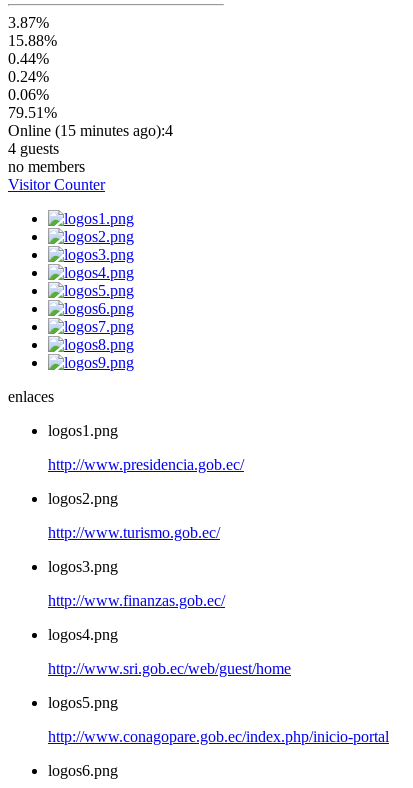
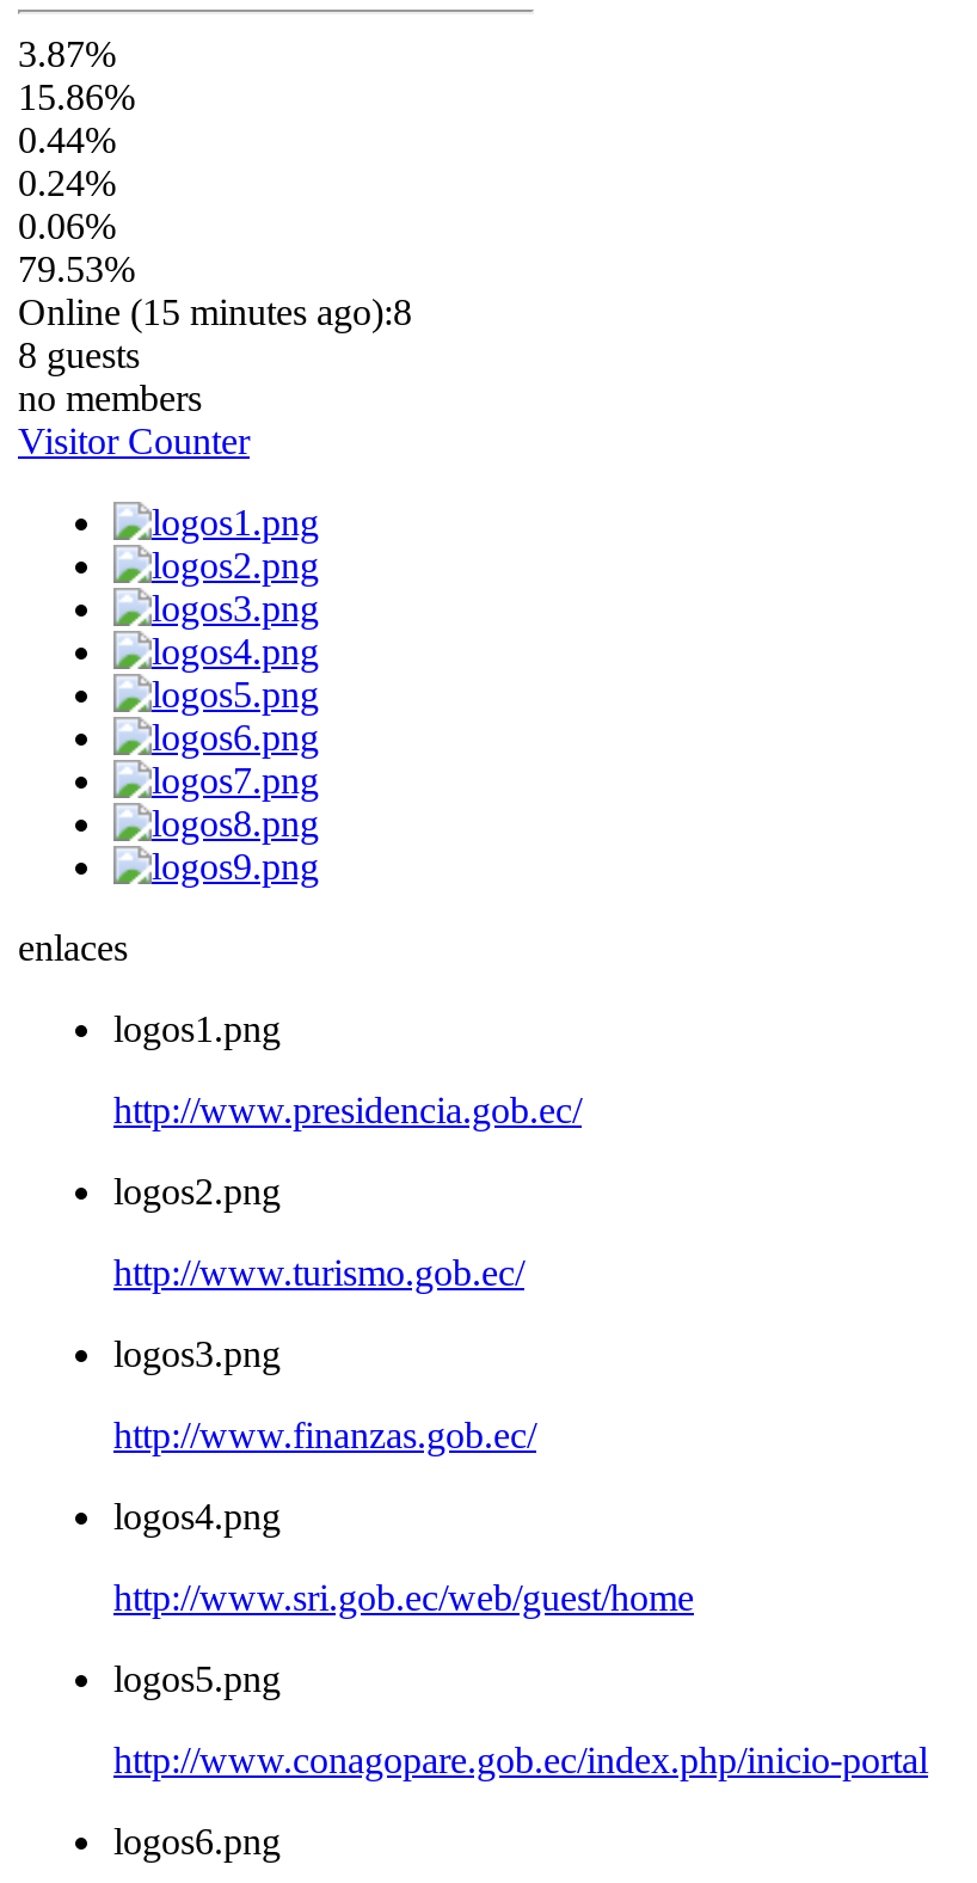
- 15.88%
+ 15.86%

- 79.51%
+ 79.53%

- Online (15 minutes ago):4
+ Online (15 minutes ago):8

- 4 guests
+ 8 guests
